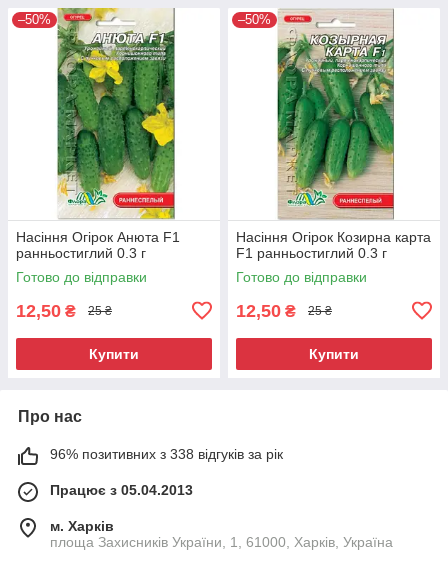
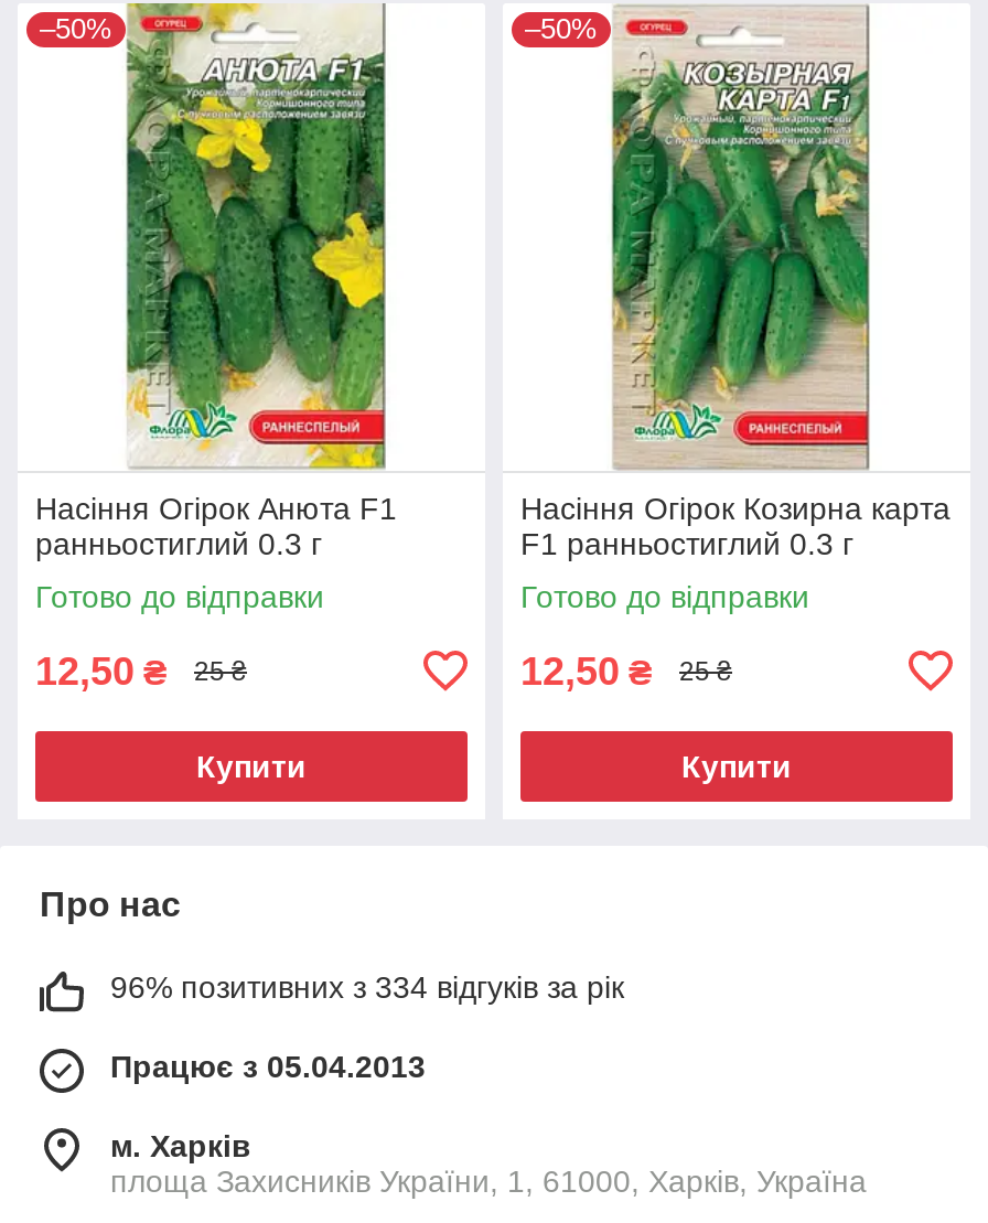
- 96% позитивних з 338 відгуків за рік
+ 96% позитивних з 334 відгуків за рік
